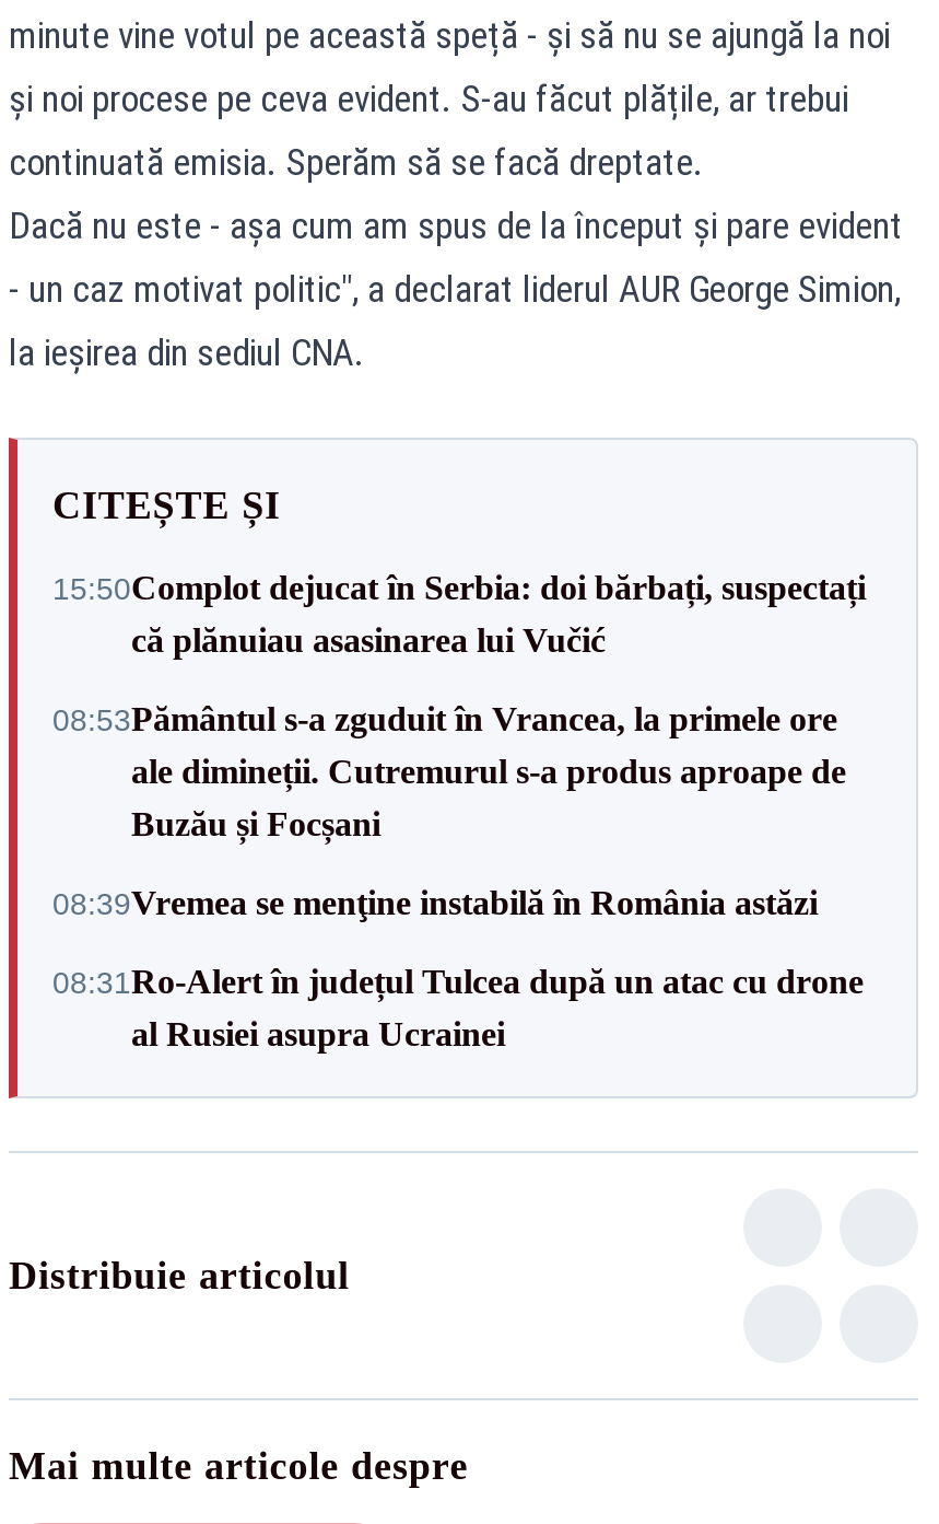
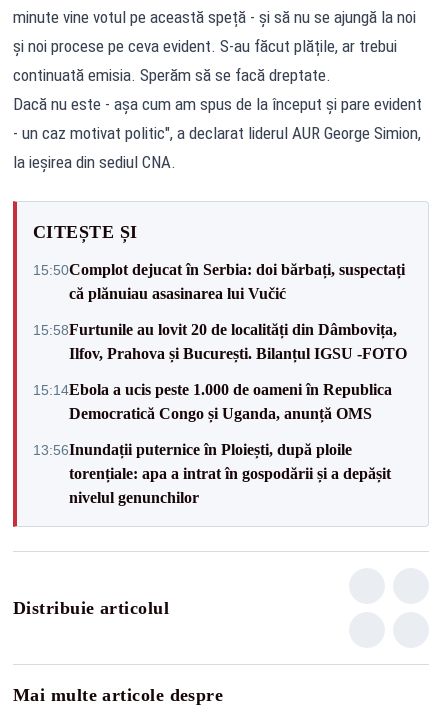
- 08:53Pământul s-a zguduit în Vrancea, la primele ore
- ale dimineții. Cutremurul s-a produs aproape de
- Buzău și Focșani
+ 15:58Furtunile au lovit 20 de localități din Dâmbovița,
+ Ilfov, Prahova și București. Bilanțul IGSU -FOTO

- 08:39Vremea se menţine instabilă în România astăzi
+ 15:14Ebola a ucis peste 1.000 de oameni în Republica
+ Democratică Congo și Uganda, anunță OMS

- 08:31Ro-Alert în județul Tulcea după un atac cu drone
- al Rusiei asupra Ucrainei
+ 13:56Inundații puternice în Ploiești, după ploile
+ torențiale: apa a intrat în gospodării și a depășit
+ nivelul genunchilor
